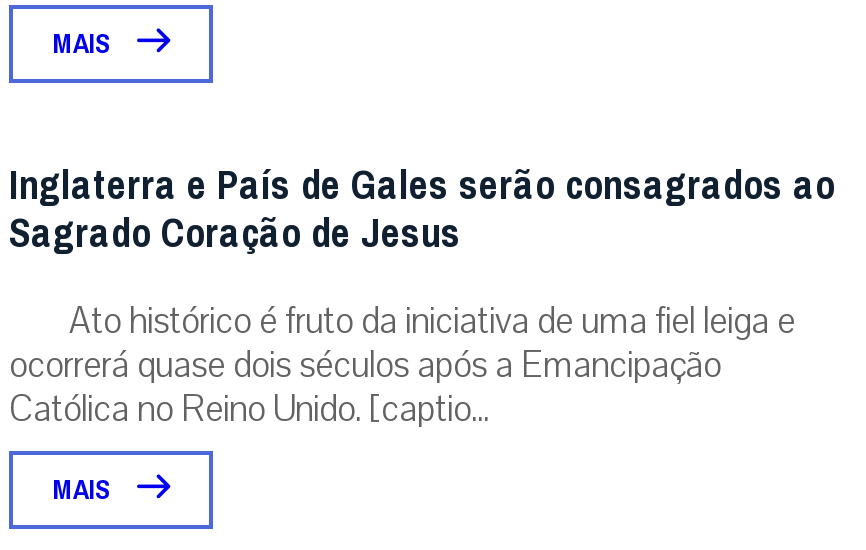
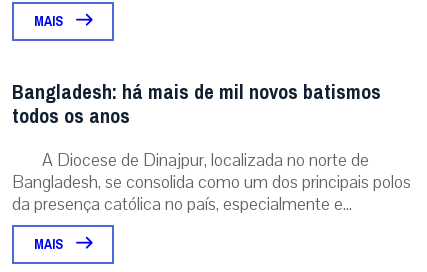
- Inglaterra e País de Gales serão consagrados ao
- Sagrado Coração de Jesus
- Ato histórico é fruto da iniciativa de uma fiel leiga e
- ocorrerá quase dois séculos após a Emancipação
- Católica no Reino Unido. [captio...
+ Bangladesh: há mais de mil novos batismos
+ todos os anos
+ A Diocese de Dinajpur, localizada no norte de
+ Bangladesh, se consolida como um dos principais polos
+ da presença católica no país, especialmente e...
